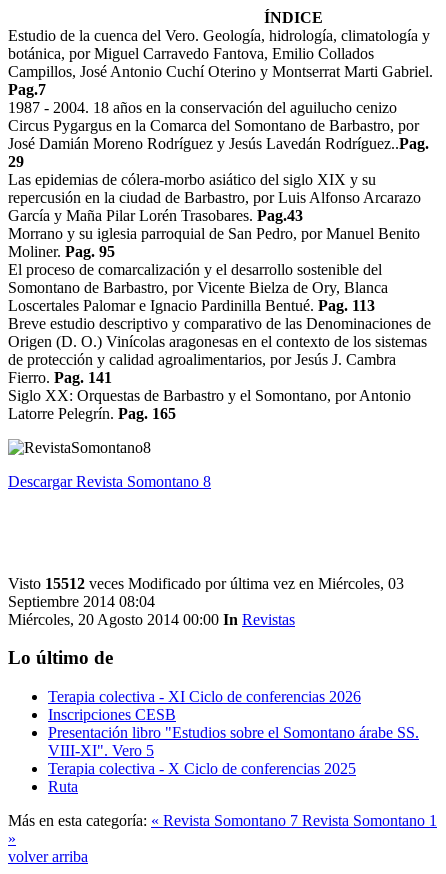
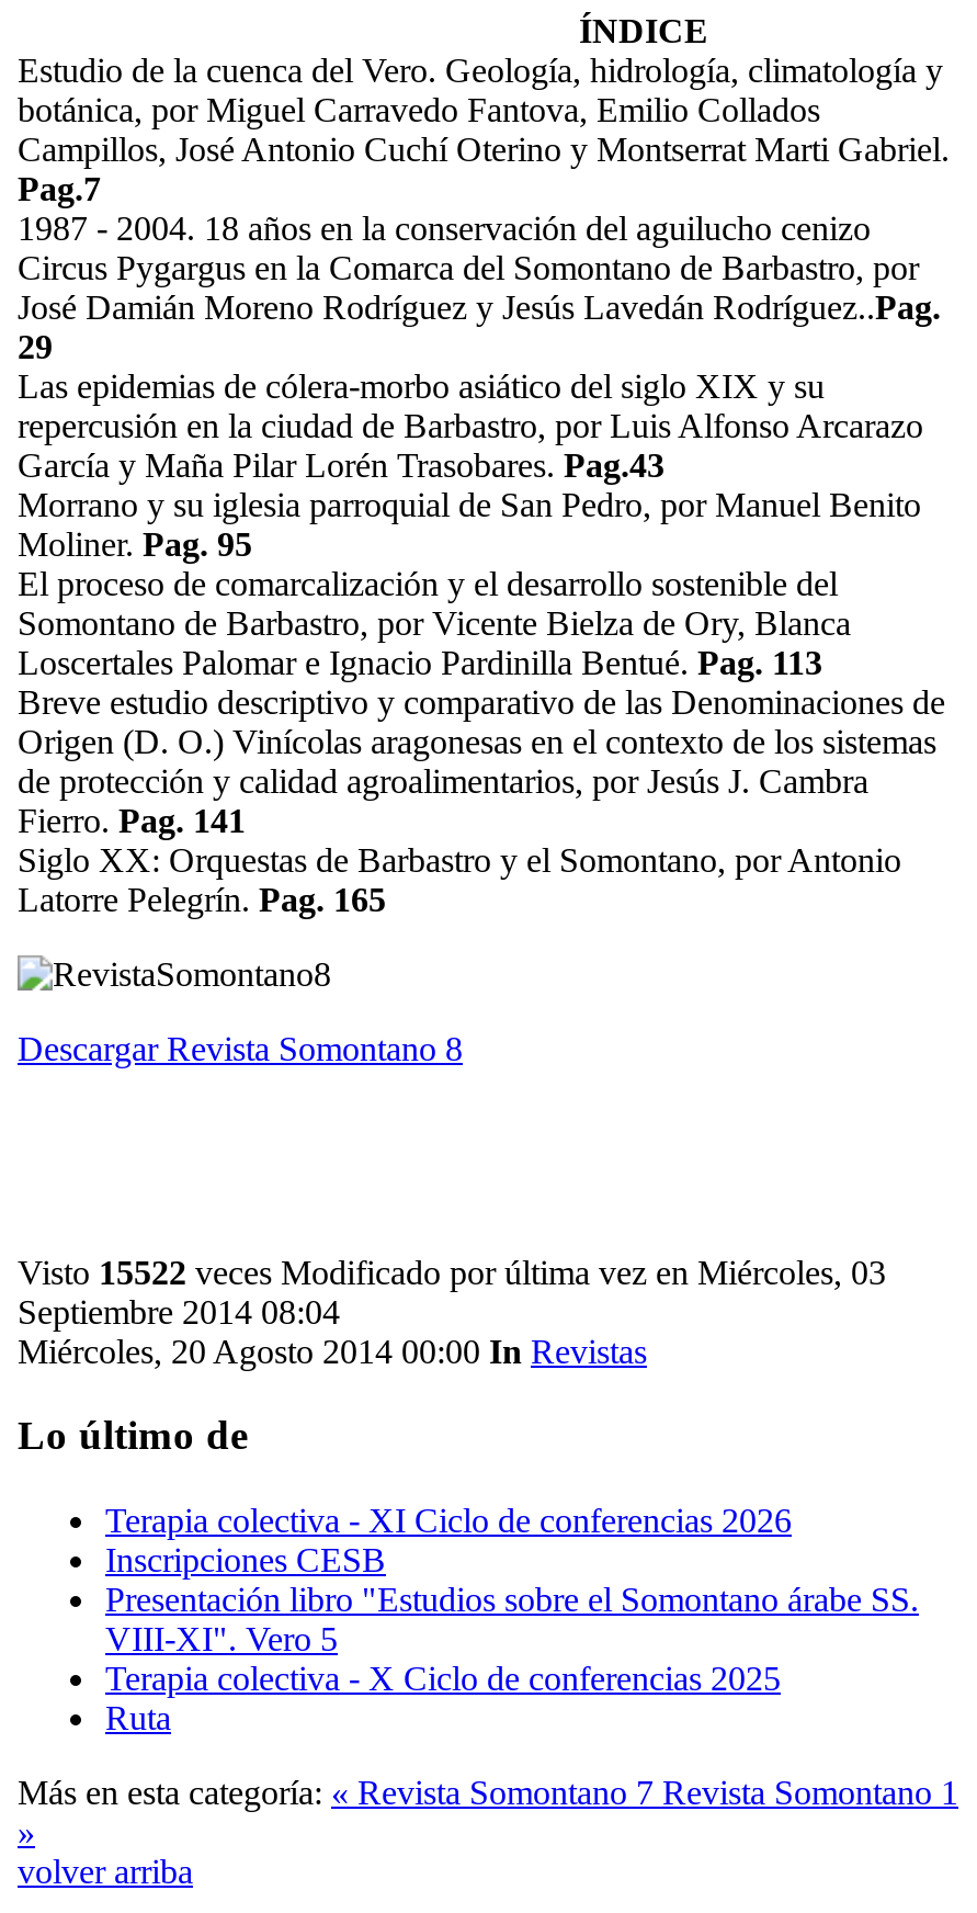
- Visto 15512 veces Modificado por última vez en Miércoles, 03
+ Visto 15522 veces Modificado por última vez en Miércoles, 03
